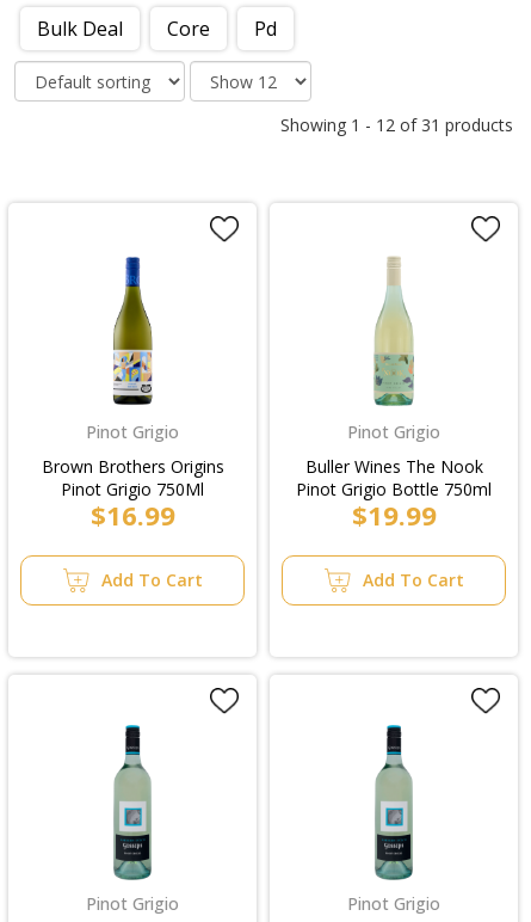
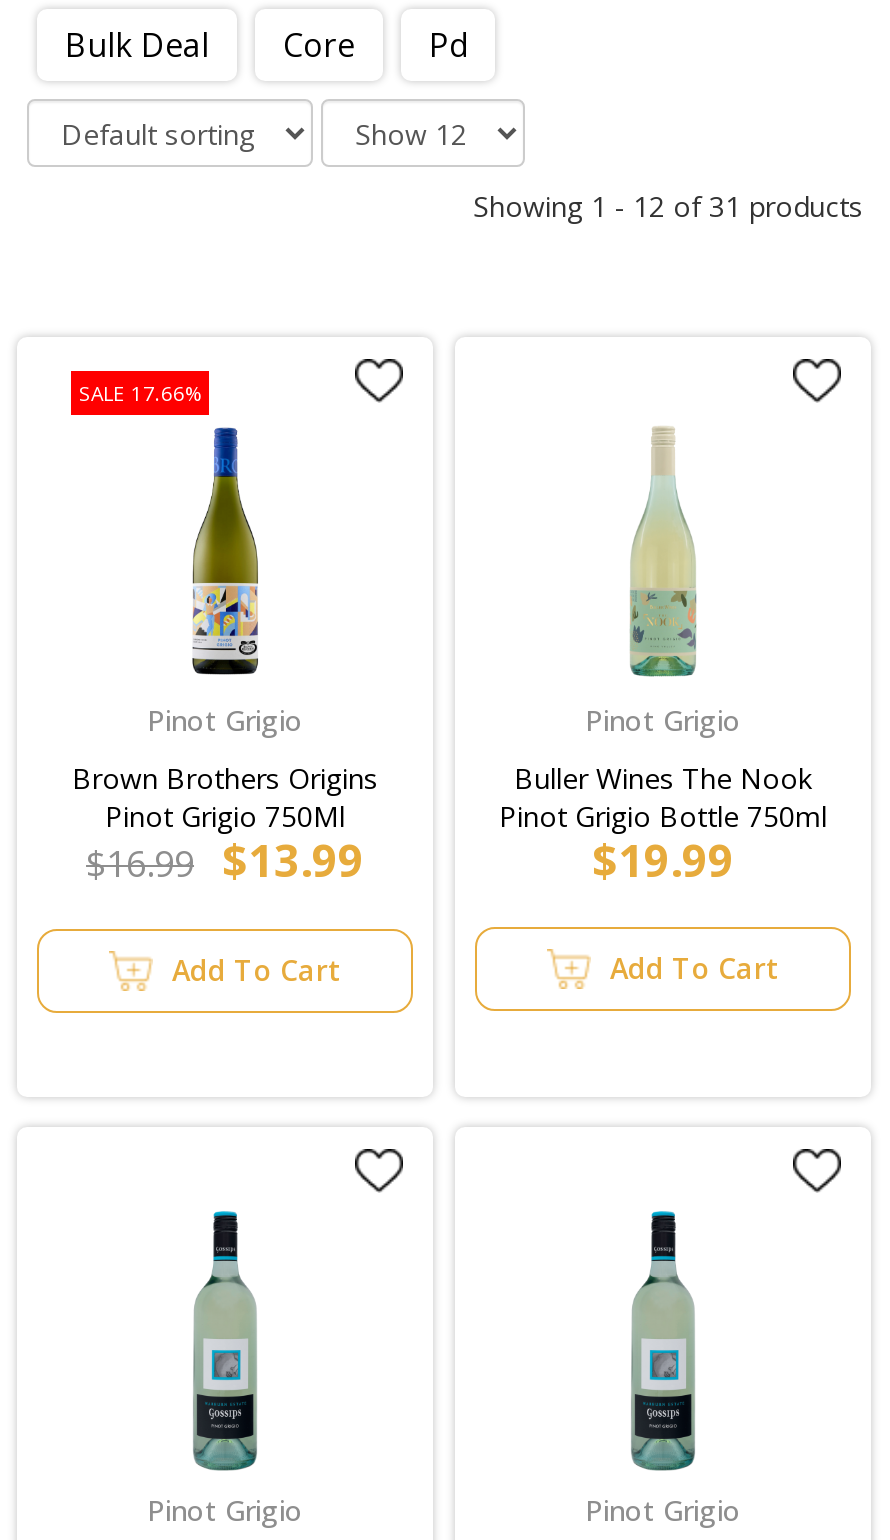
+ SALE 17.66%

- $16.99
+ $16.99 $13.99
